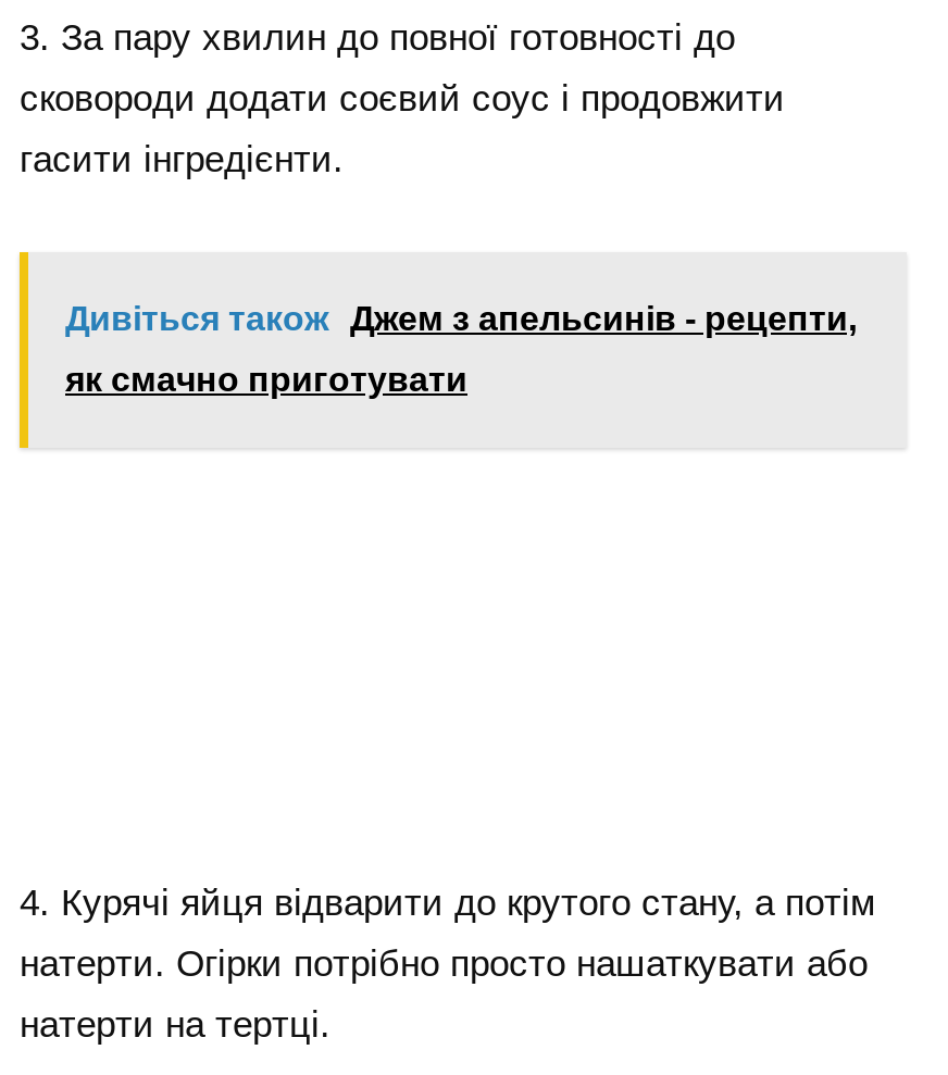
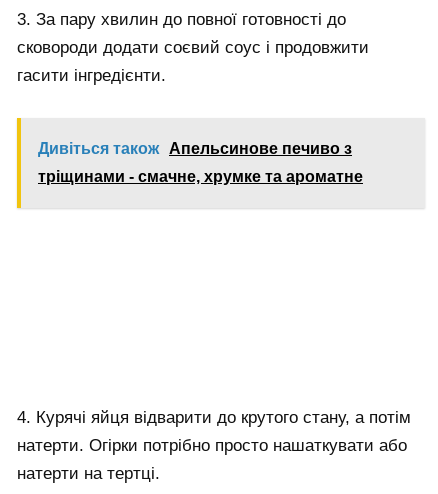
- Дивіться також Джем з апельсинів - рецепти,
+ Дивіться також Апельсинове печиво з

- як смачно приготувати
+ тріщинами - смачне, хрумке та ароматне
